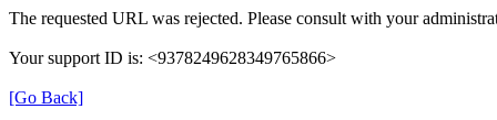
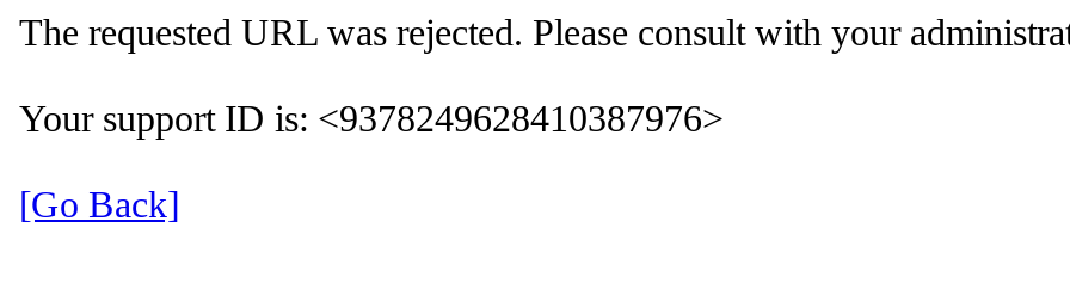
- Your support ID is: <9378249628349765866>
+ Your support ID is: <9378249628410387976>
